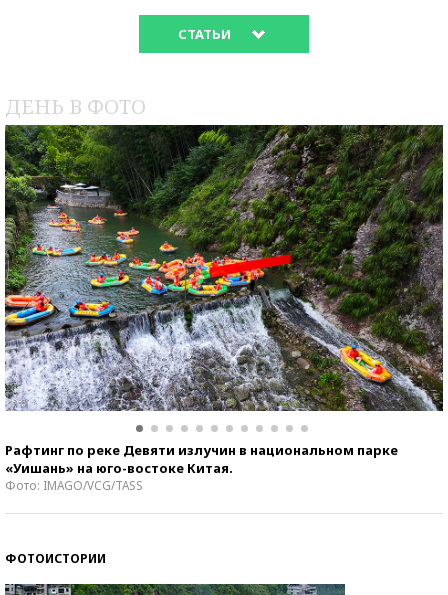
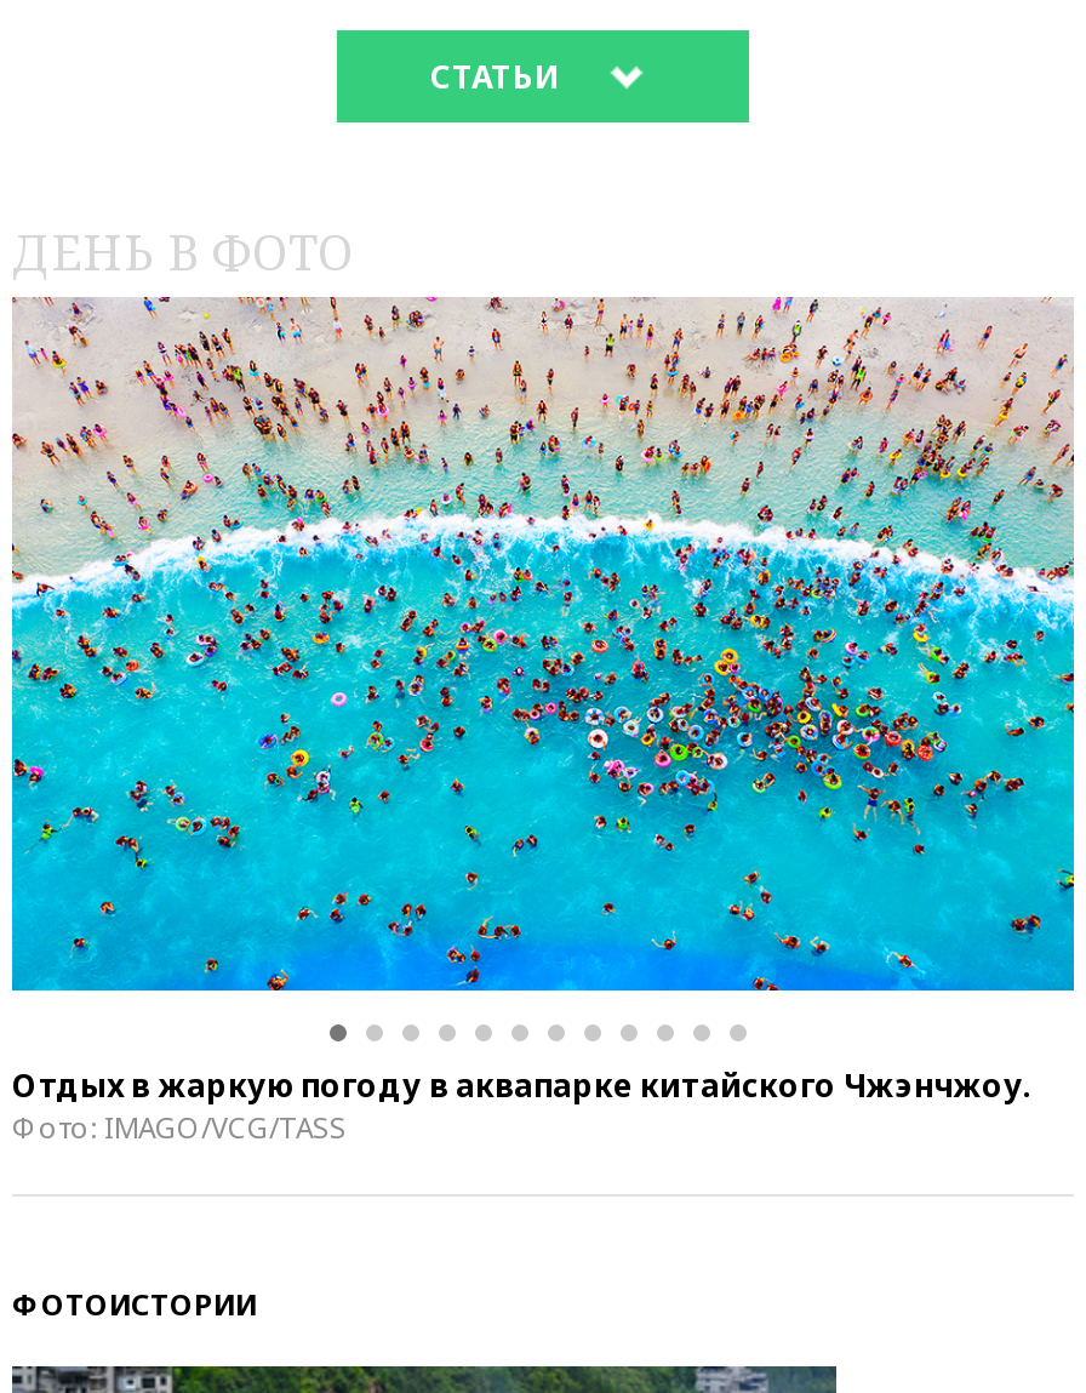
- [image]
- Рафтинг по реке Девяти излучин в национальном парке
- «Уишань» на юго-востоке Китая.
+ [image]
+ Отдых в жаркую погоду в аквапарке китайского Чжэнчжоу.
